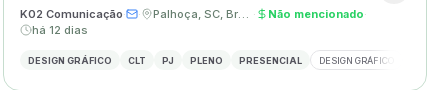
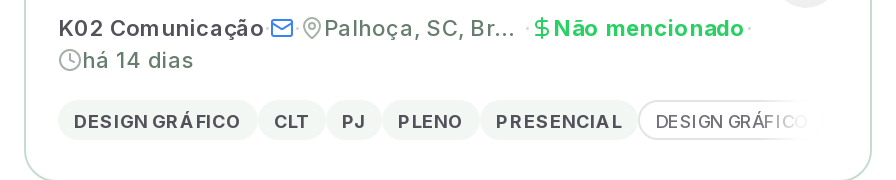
- há 12 dias
+ há 14 dias
